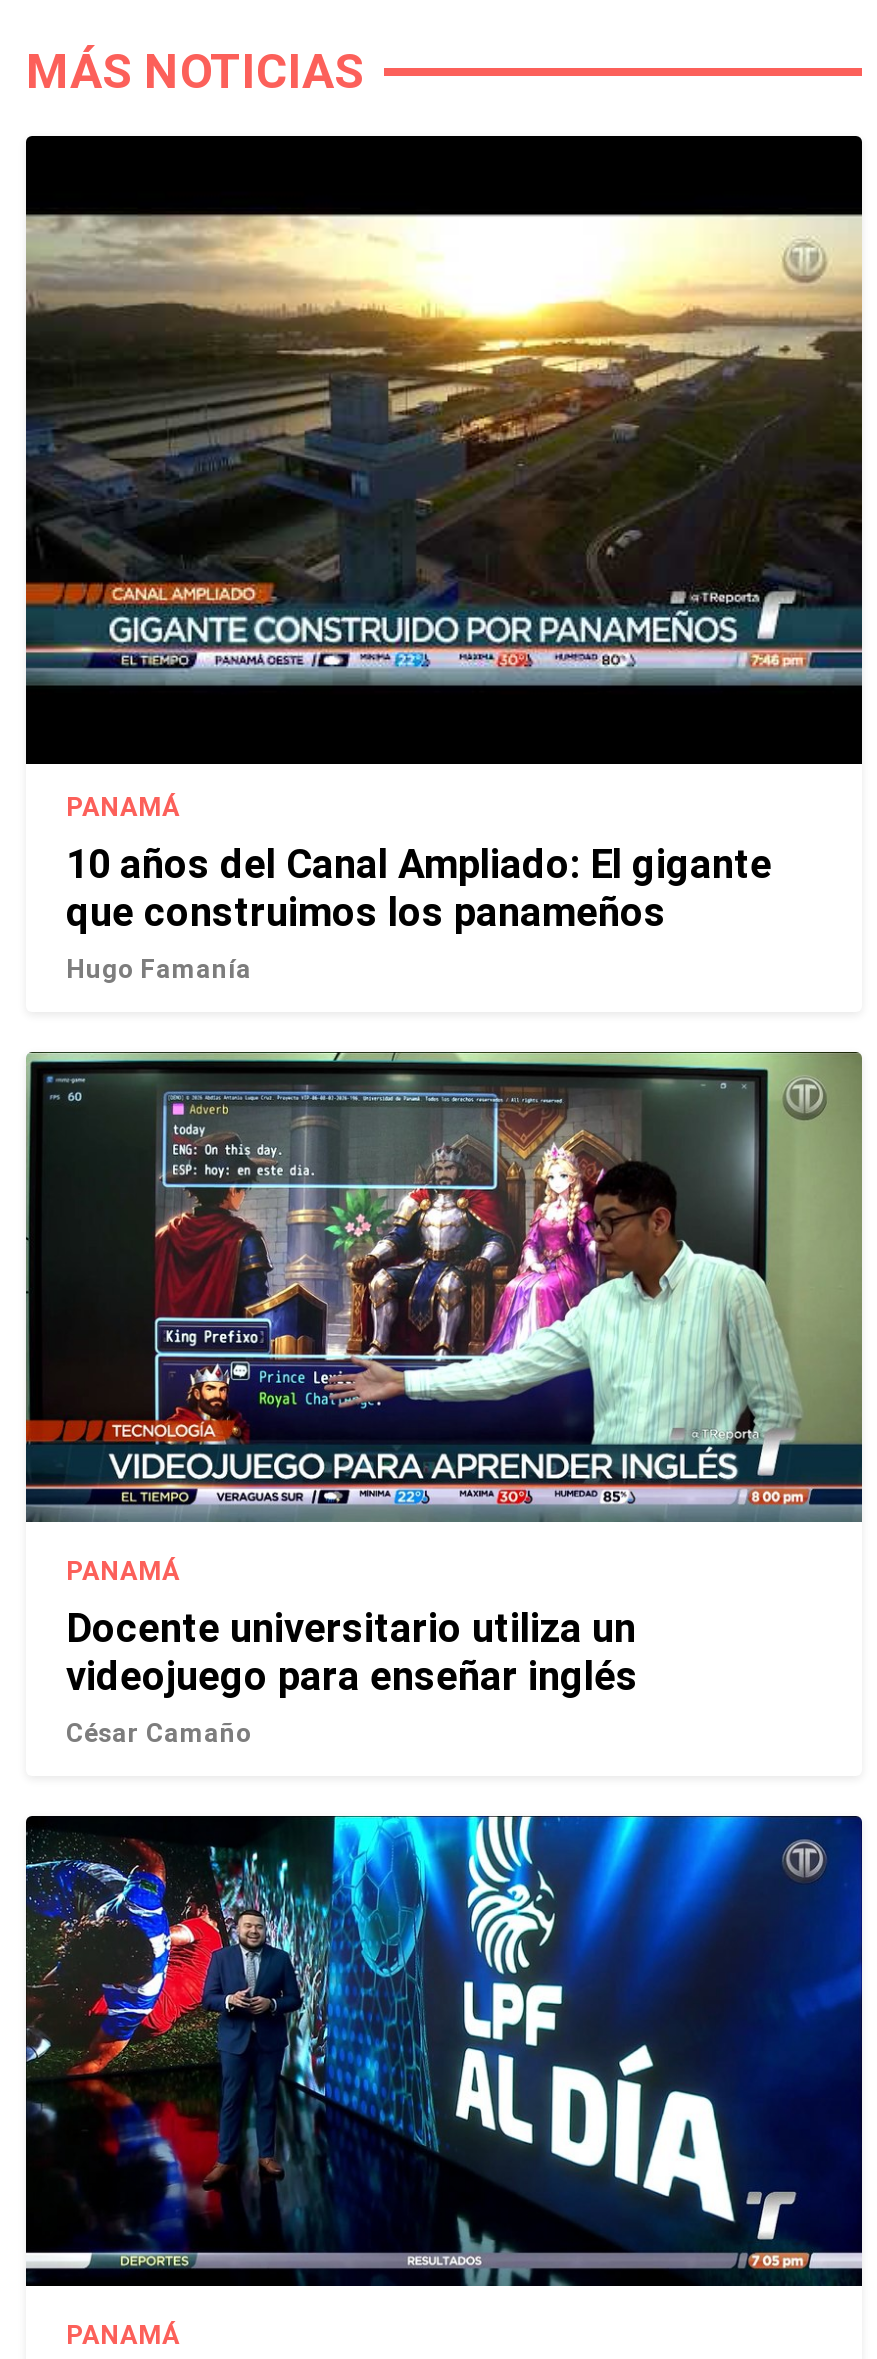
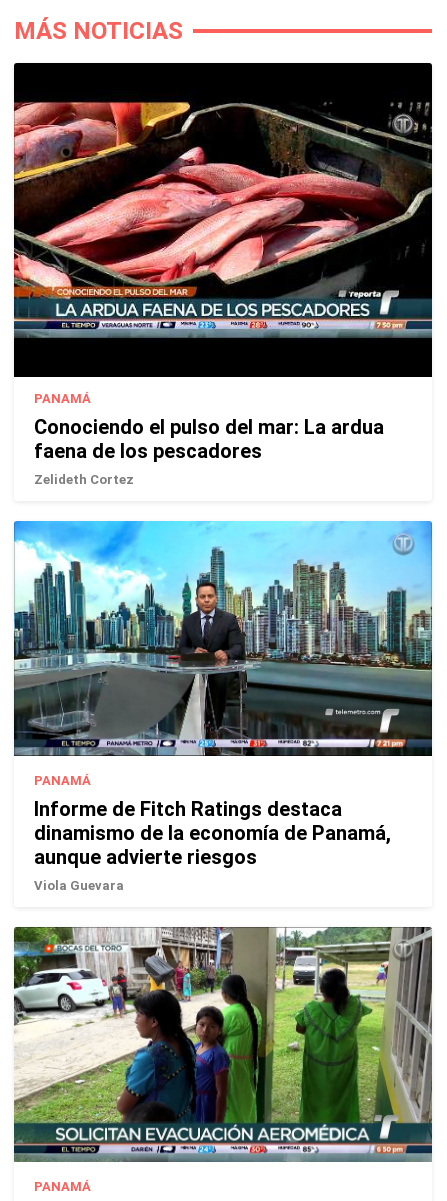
- [image]
+ [image]

- 10 años del Canal Ampliado: El gigante
- que construimos los panameños
- Hugo Famanía
+ Conociendo el pulso del mar: La ardua
+ faena de los pescadores
+ Zelideth Cortez

- [image]
- Docente universitario utiliza un
- videojuego para enseñar inglés
- César Camaño
+ [image]
+ Informe de Fitch Ratings destaca
+ dinamismo de la economía de Panamá,
+ aunque advierte riesgos
+ Viola Guevara

- [image]
+ [image]
